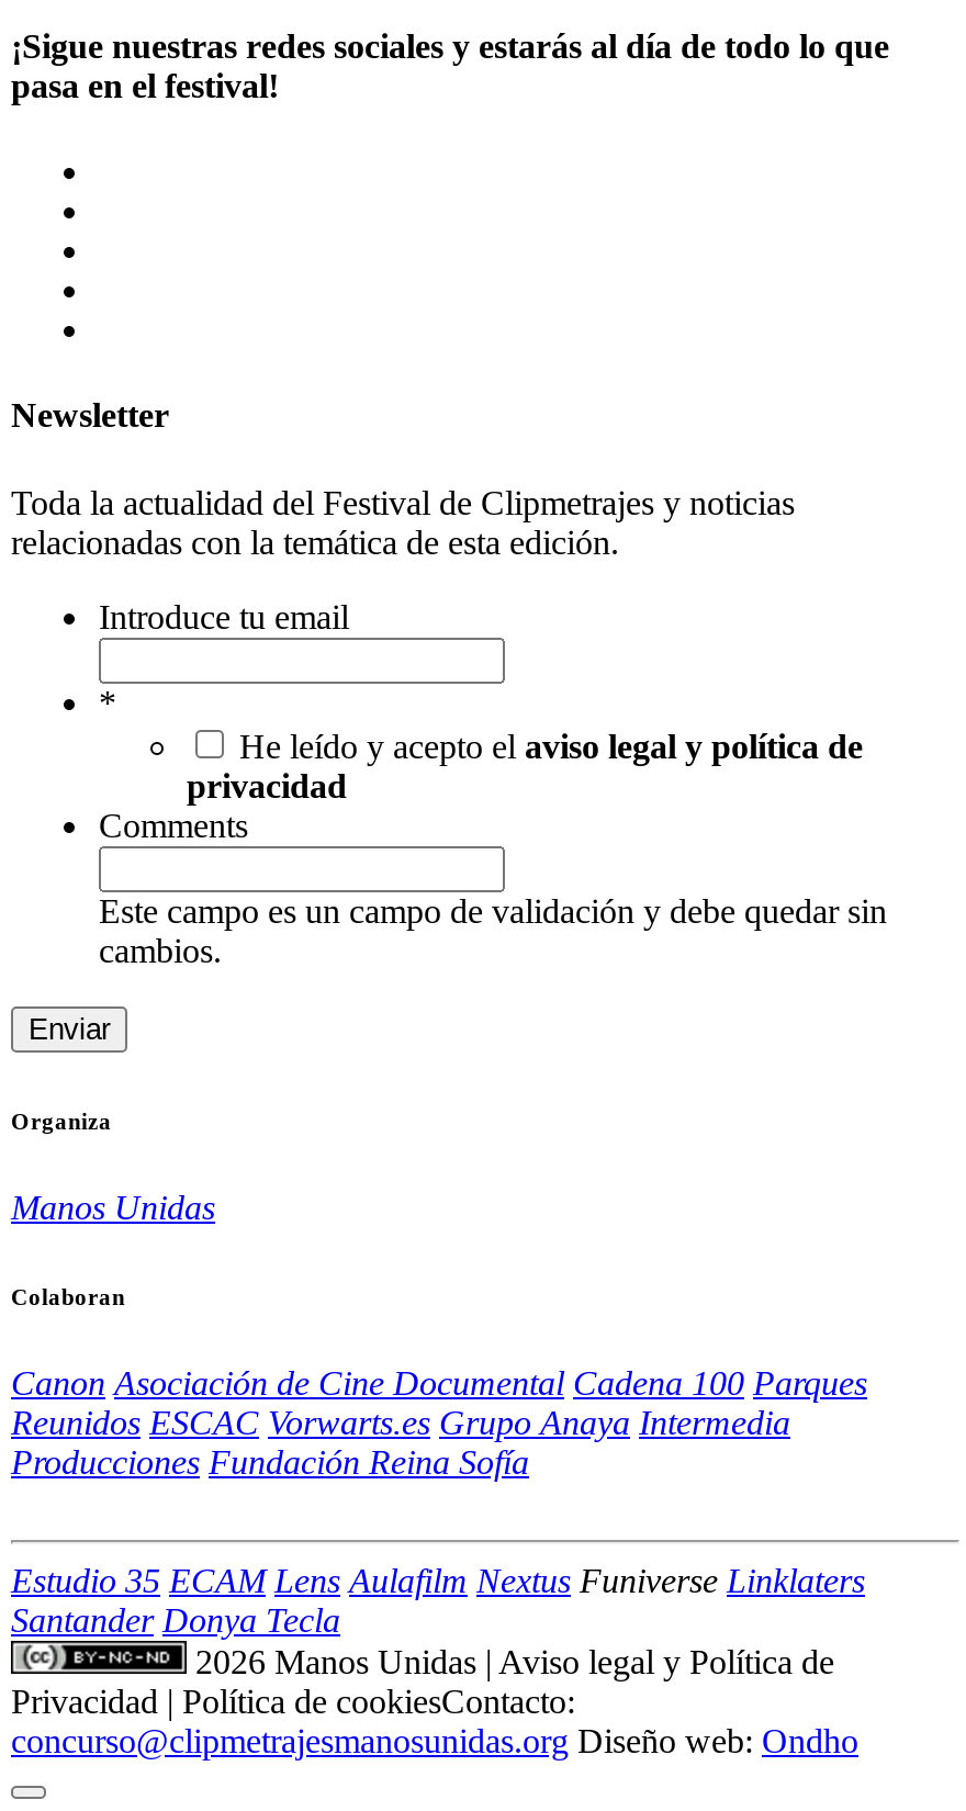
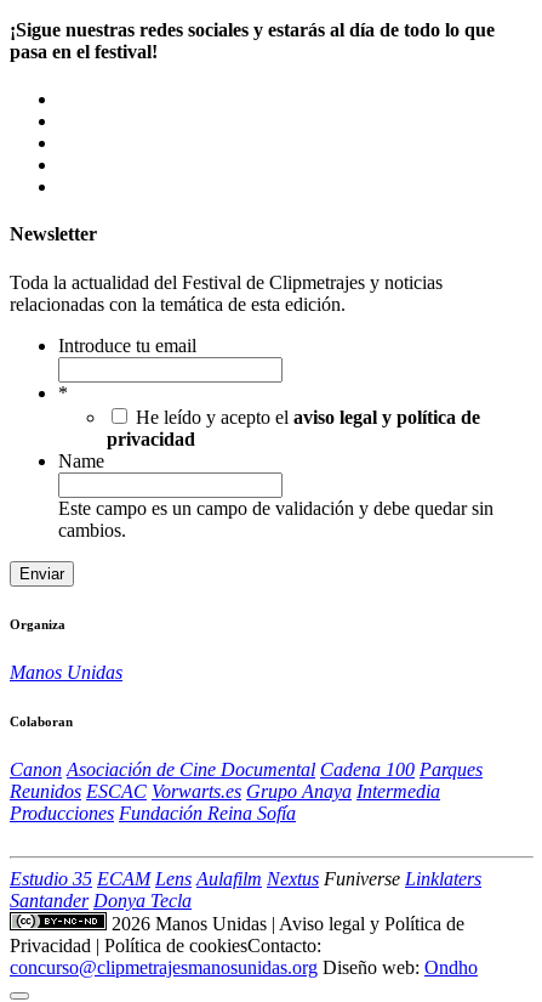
- Comments
+ Name
